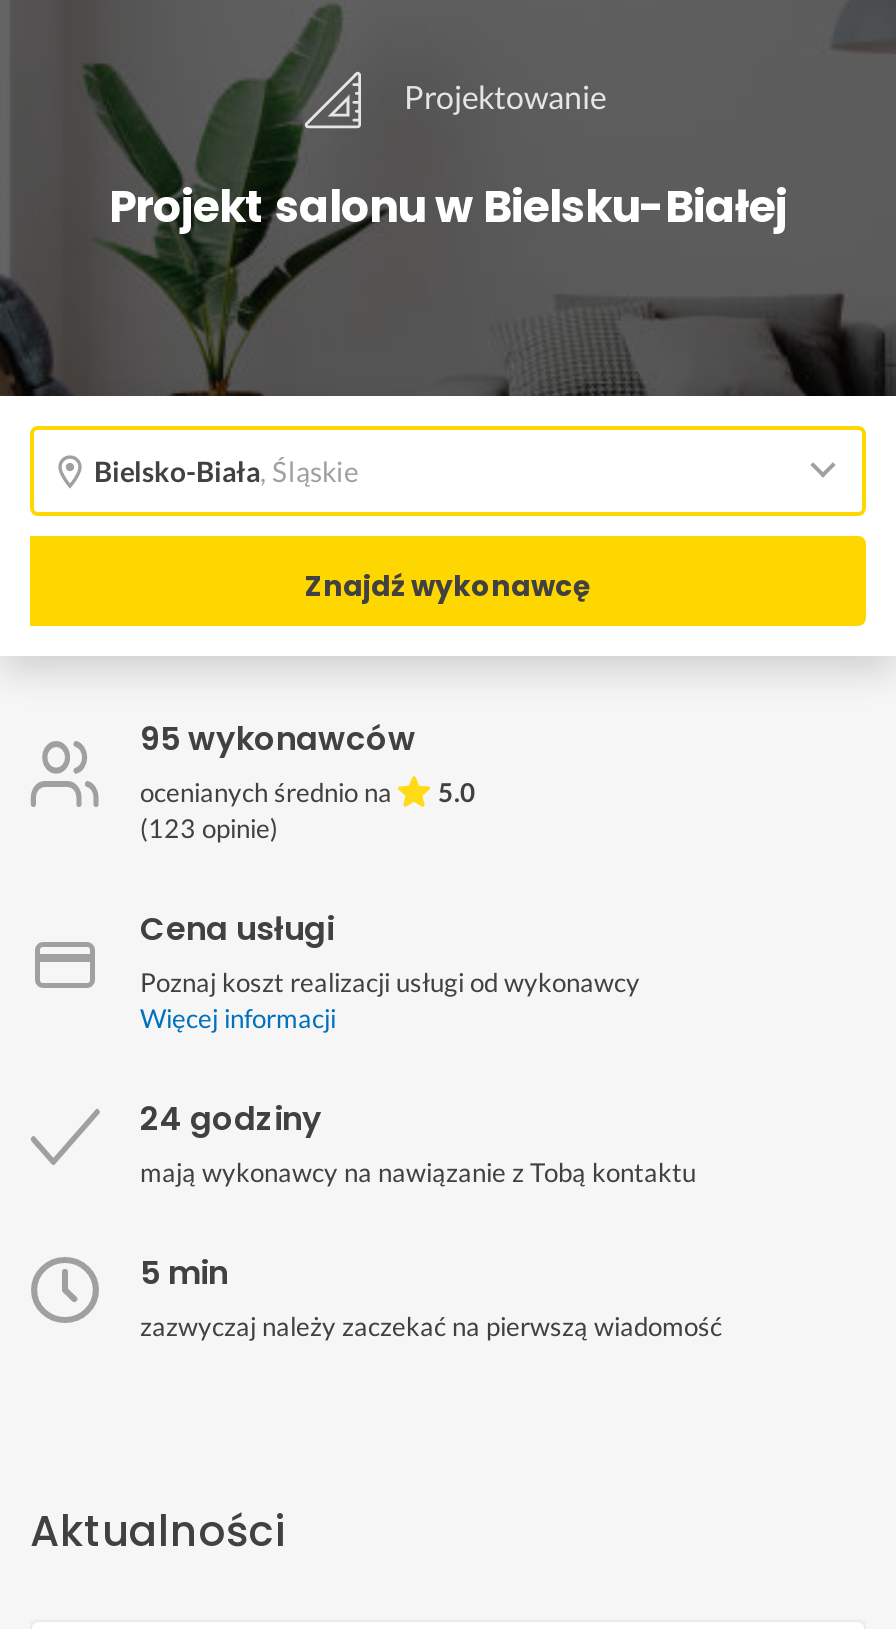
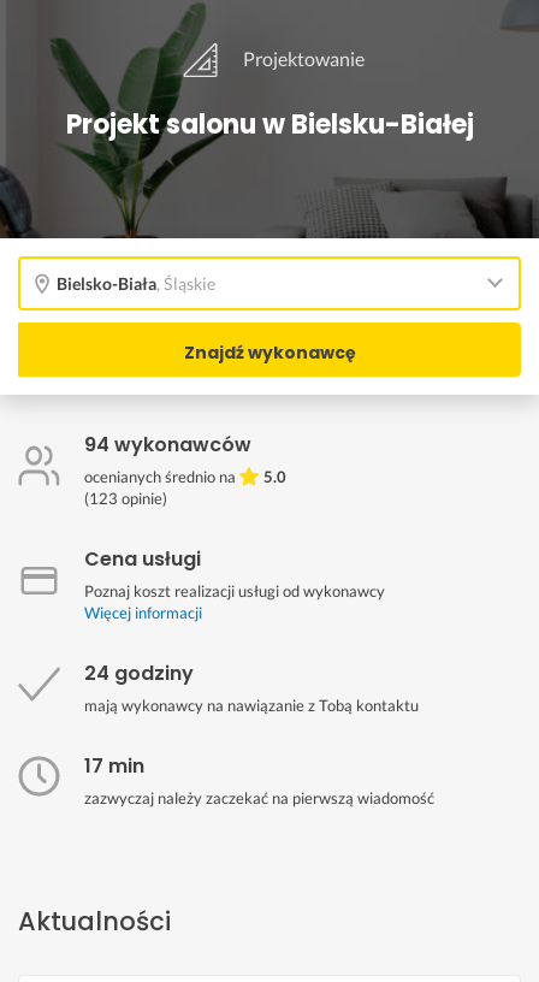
- 95 wykonawców
+ 94 wykonawców

- 5 min
+ 17 min
